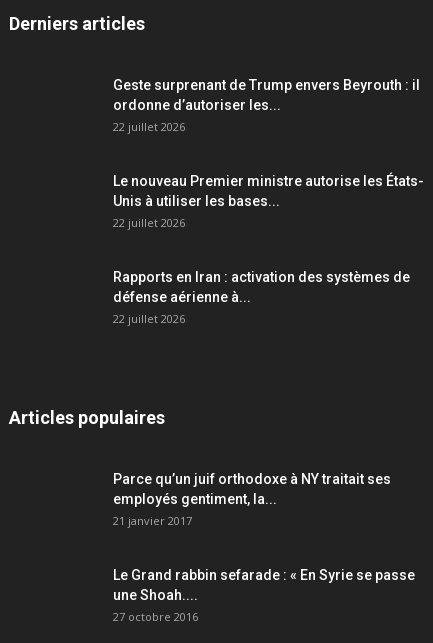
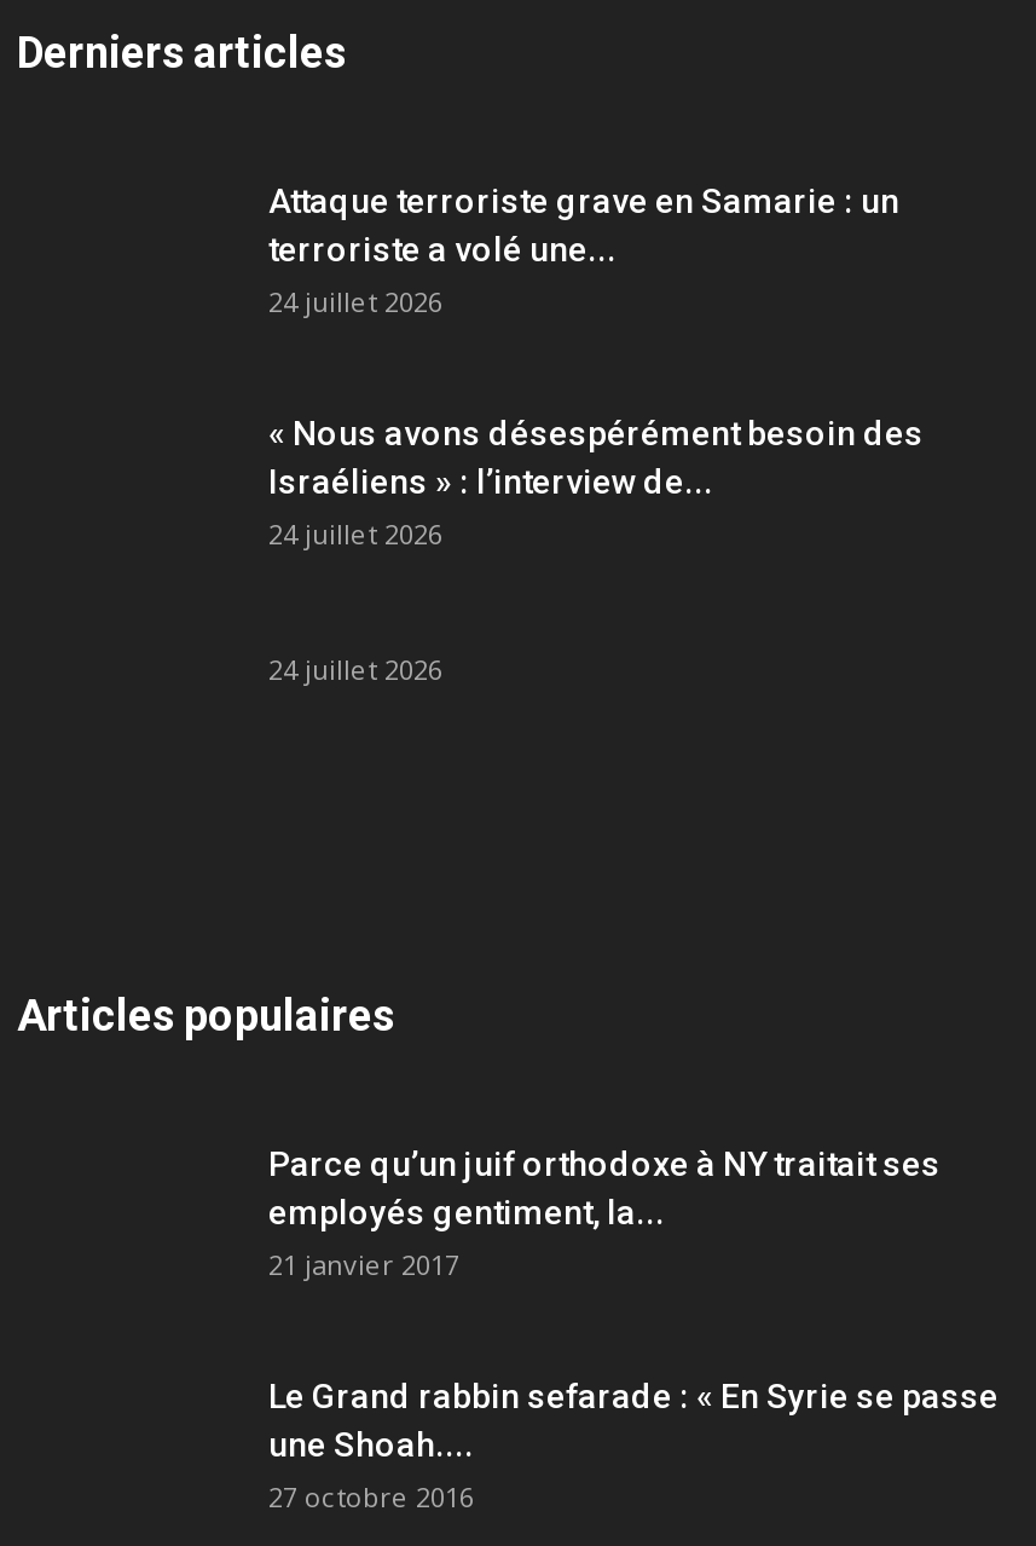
- Geste surprenant de Trump envers Beyrouth : il
- ordonne d’autoriser les...
- 22 juillet 2026
+ Attaque terroriste grave en Samarie : un
+ terroriste a volé une...
+ 24 juillet 2026

- Le nouveau Premier ministre autorise les États-
- Unis à utiliser les bases...
- 22 juillet 2026
+ « Nous avons désespérément besoin des
+ Israéliens » : l’interview de...
+ 24 juillet 2026

- Rapports en Iran : activation des systèmes de
- défense aérienne à...
- 22 juillet 2026
+ 24 juillet 2026
